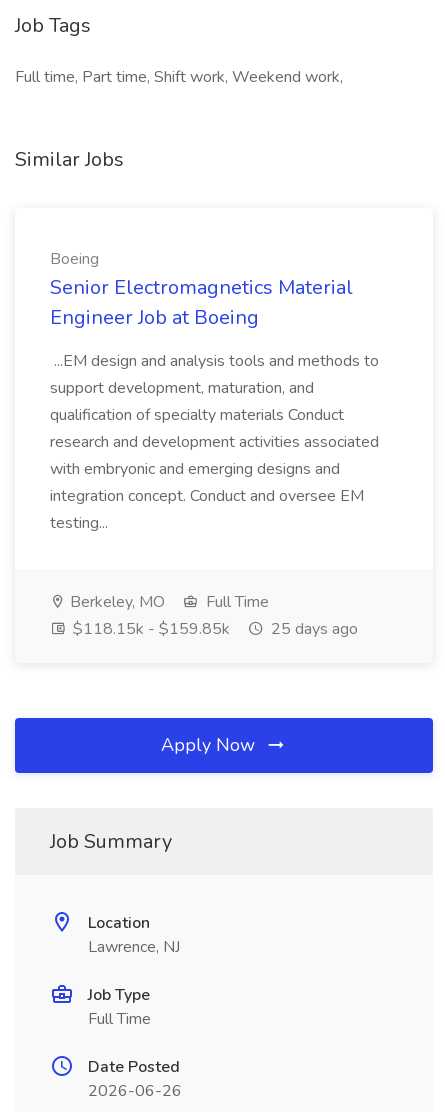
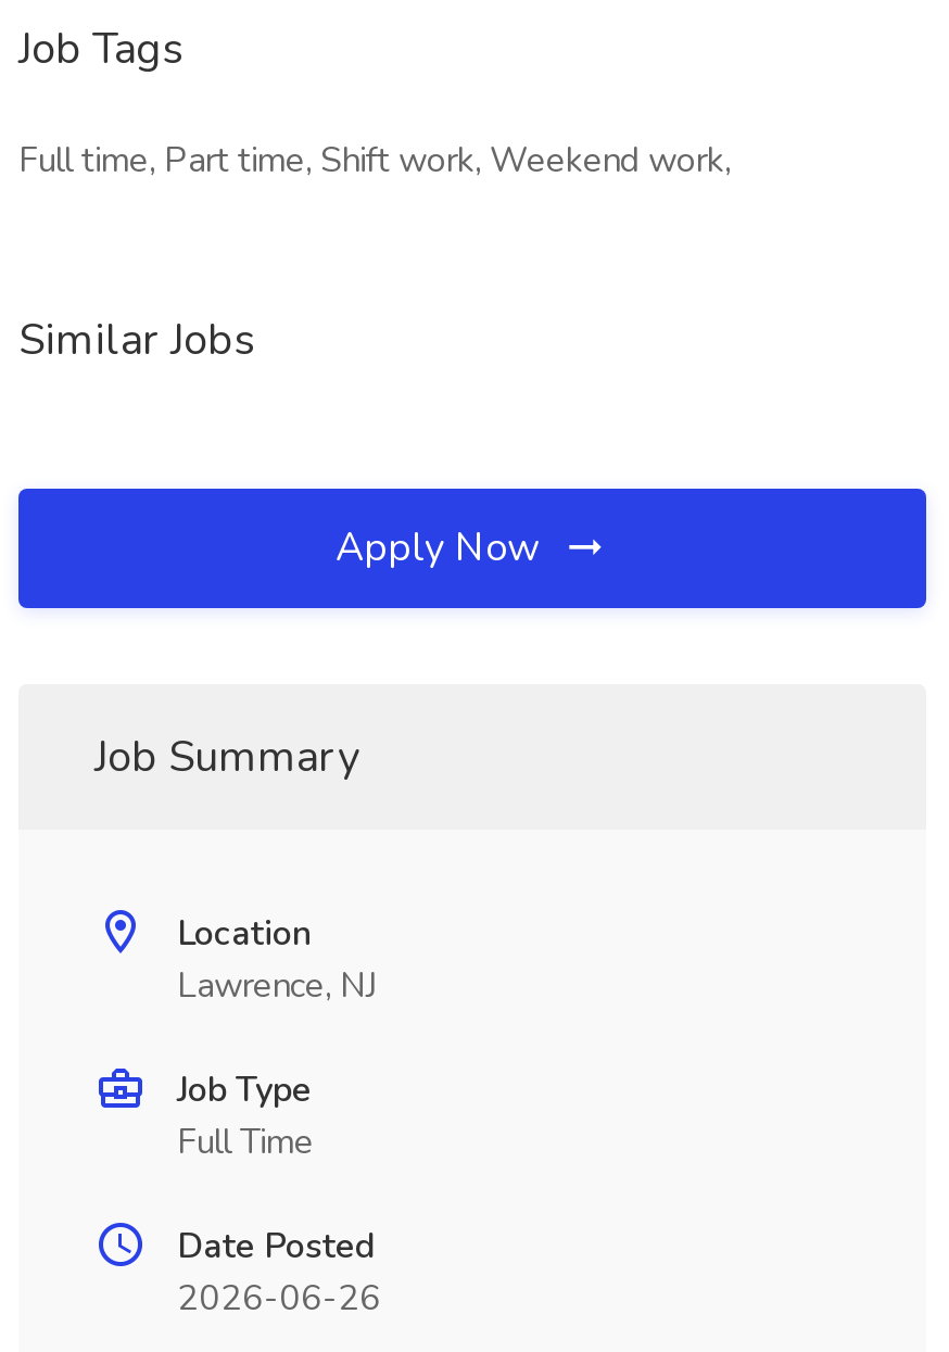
- Boeing
- Senior Electromagnetics Material
- Engineer Job at Boeing
- ...EM design and analysis tools and methods to
- support development, maturation, and
- qualification of specialty materials Conduct
- research and development activities associated
- with embryonic and emerging designs and
- integration concept. Conduct and oversee EM
- testing...

- Berkeley, MO
- Full Time
- $118.15k - $159.85k
- 25 days ago
